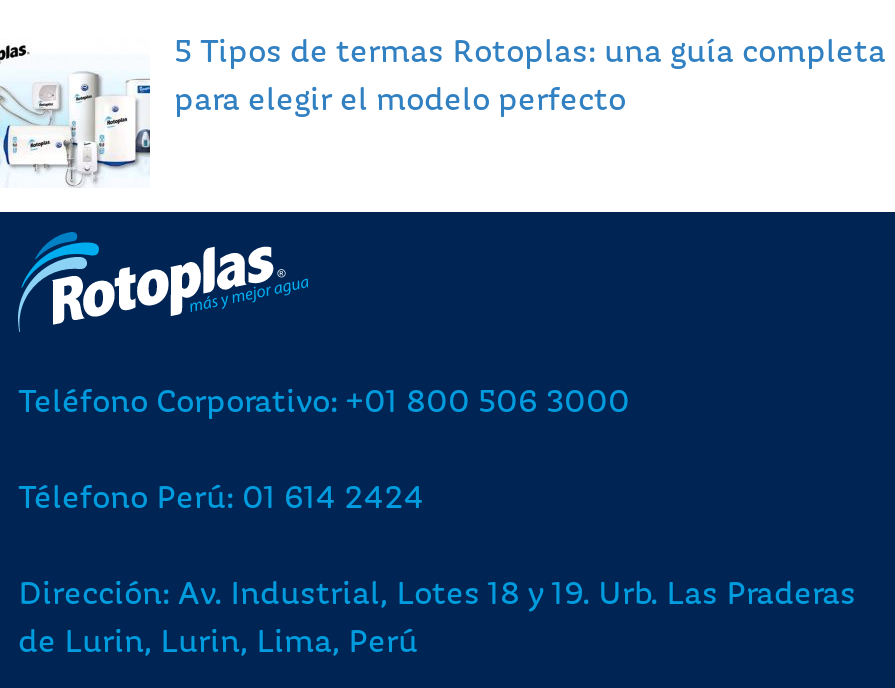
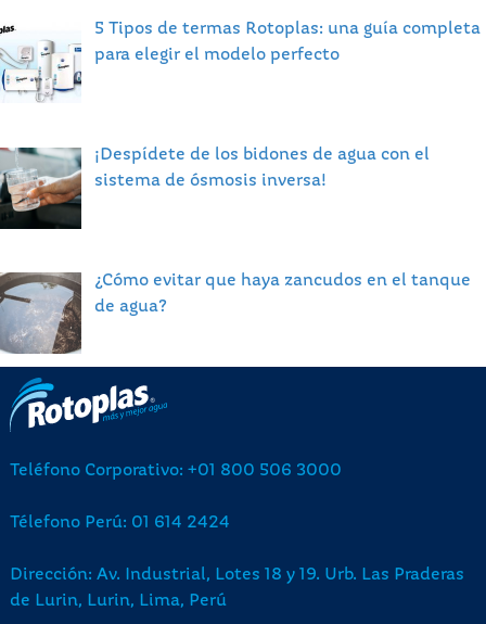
+ [image]
+ ¡Despídete de los bidones de agua con el
+ sistema de ósmosis inversa!

+ [image]
+ ¿Cómo evitar que haya zancudos en el tanque
+ de agua?
